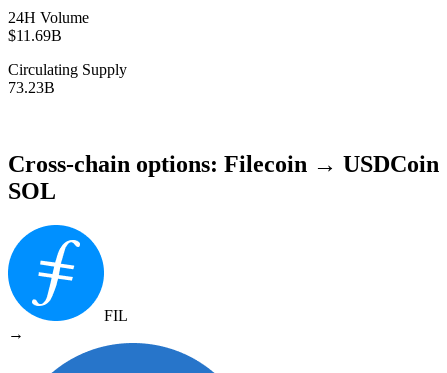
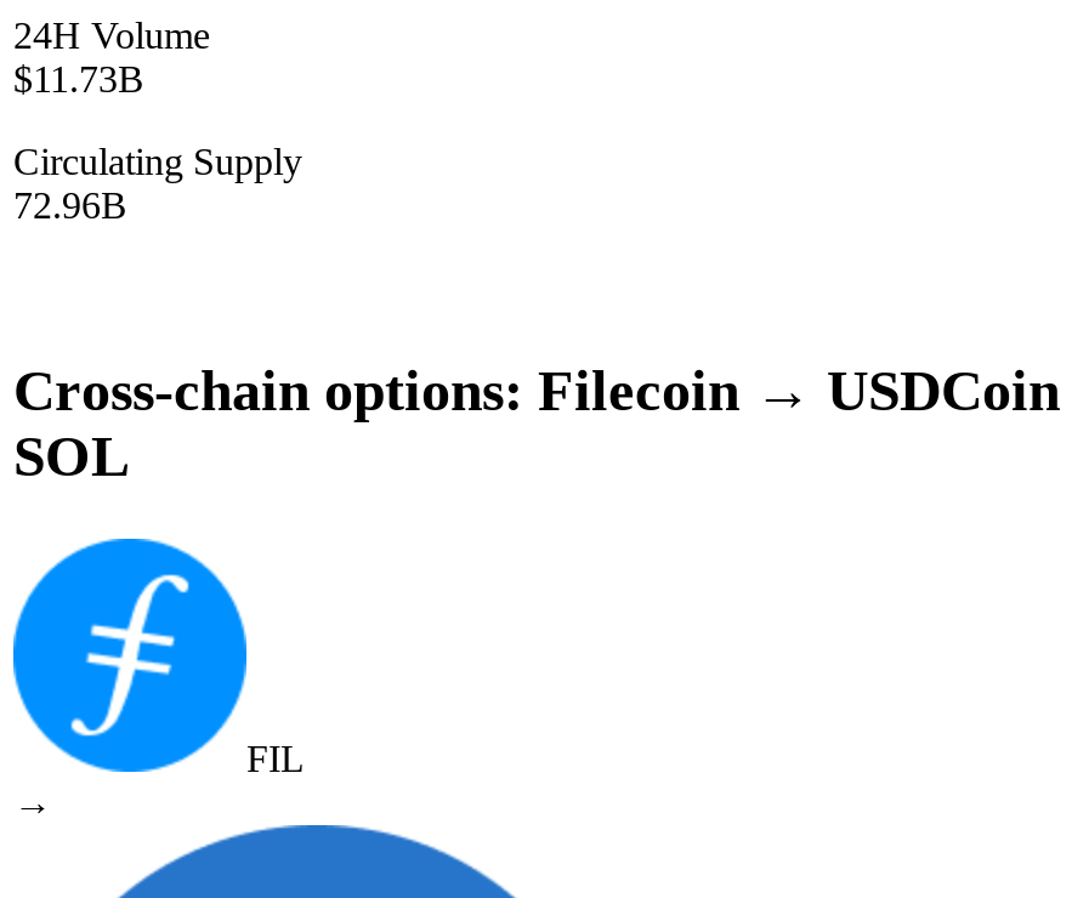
- $11.69B
+ $11.73B

- 73.23B
+ 72.96B
